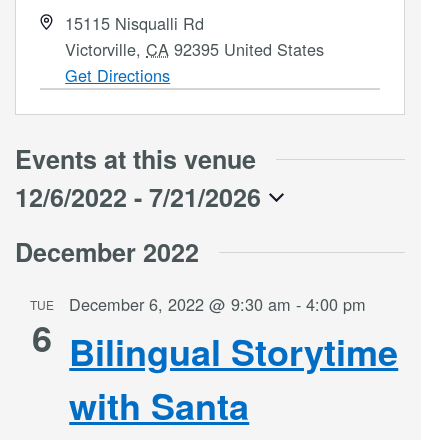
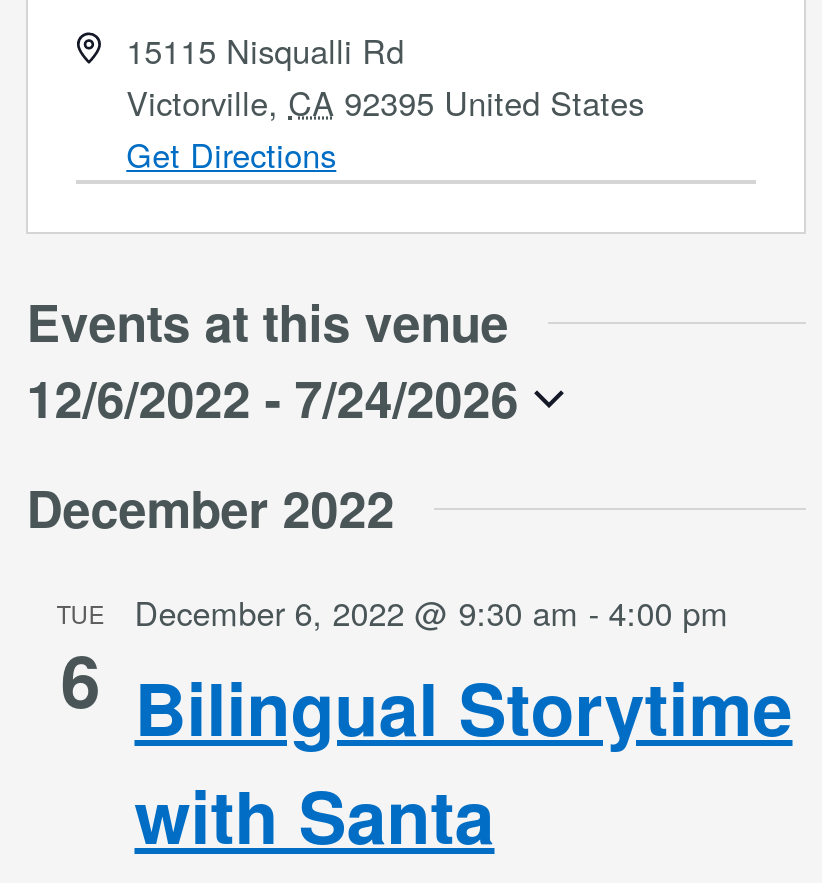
- 12/6/2022 - 7/21/2026
+ 12/6/2022 - 7/24/2026
